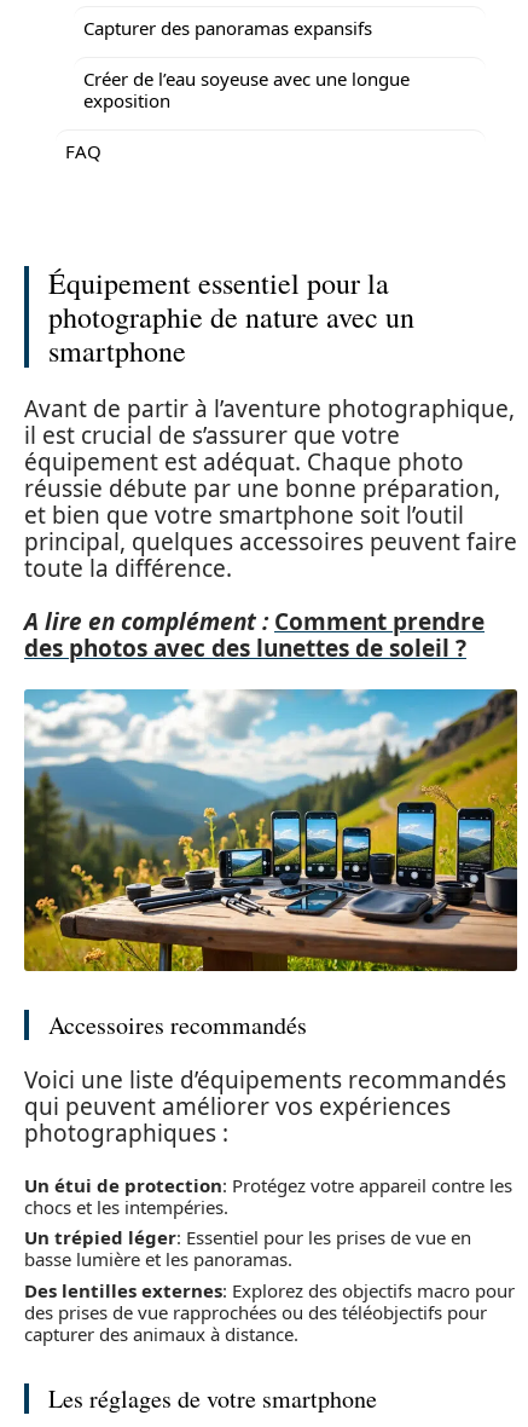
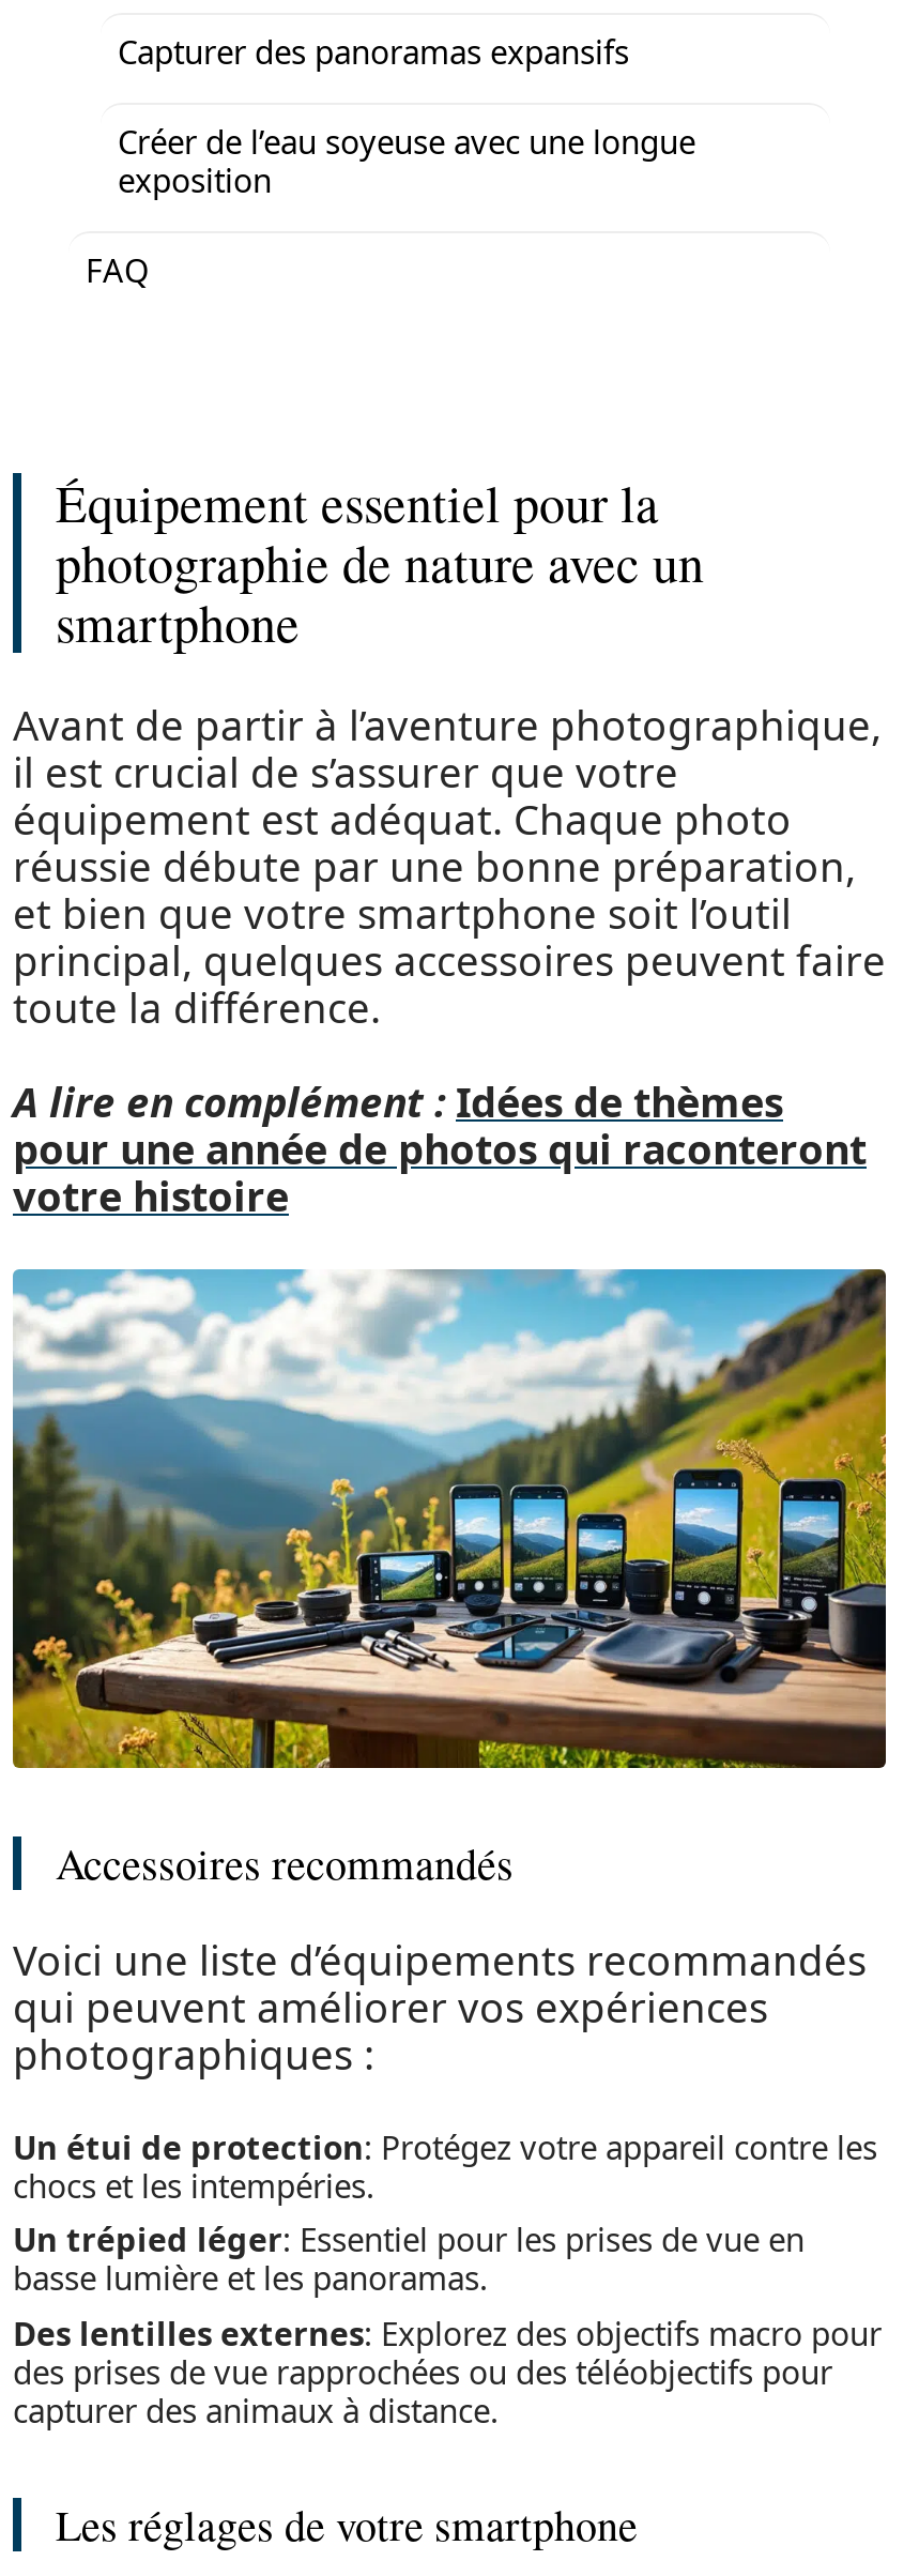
- A lire en complément : Comment prendre
- des photos avec des lunettes de soleil ?
+ A lire en complément : Idées de thèmes
+ pour une année de photos qui raconteront
+ votre histoire
